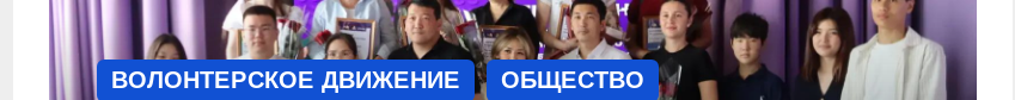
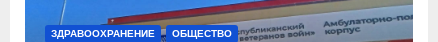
- ВОЛОНТЕРСКОЕ ДВИЖЕНИЕ
+ ЗДРАВООХРАНЕНИЕ
